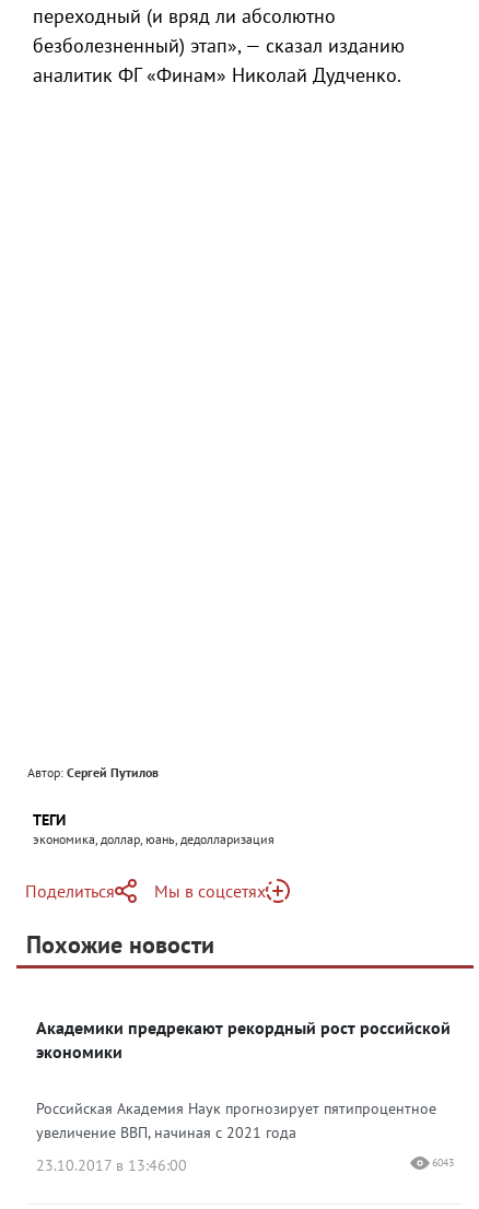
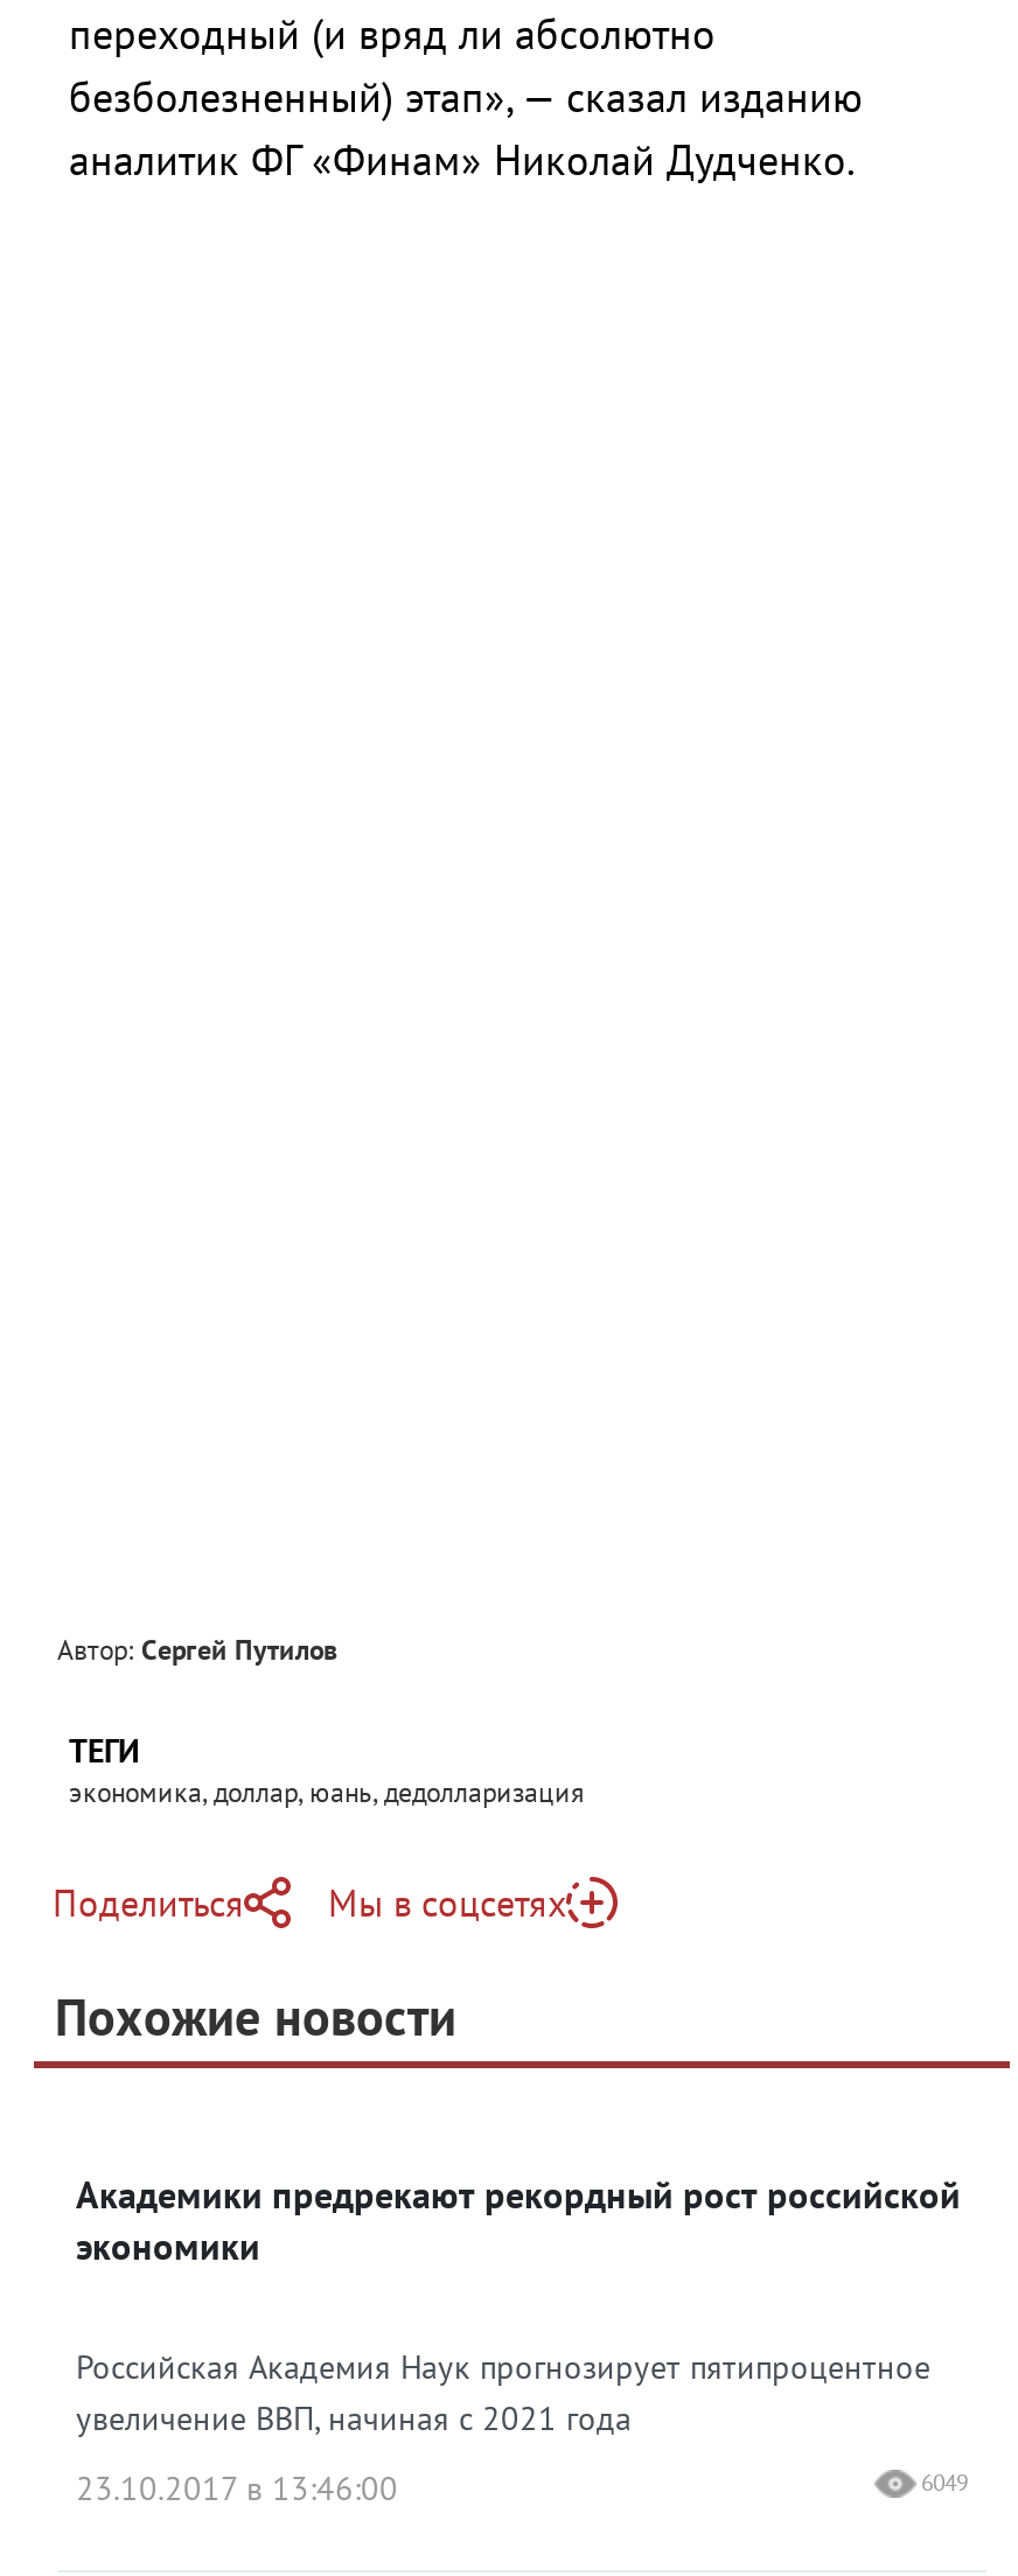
- 6043
+ 6049
